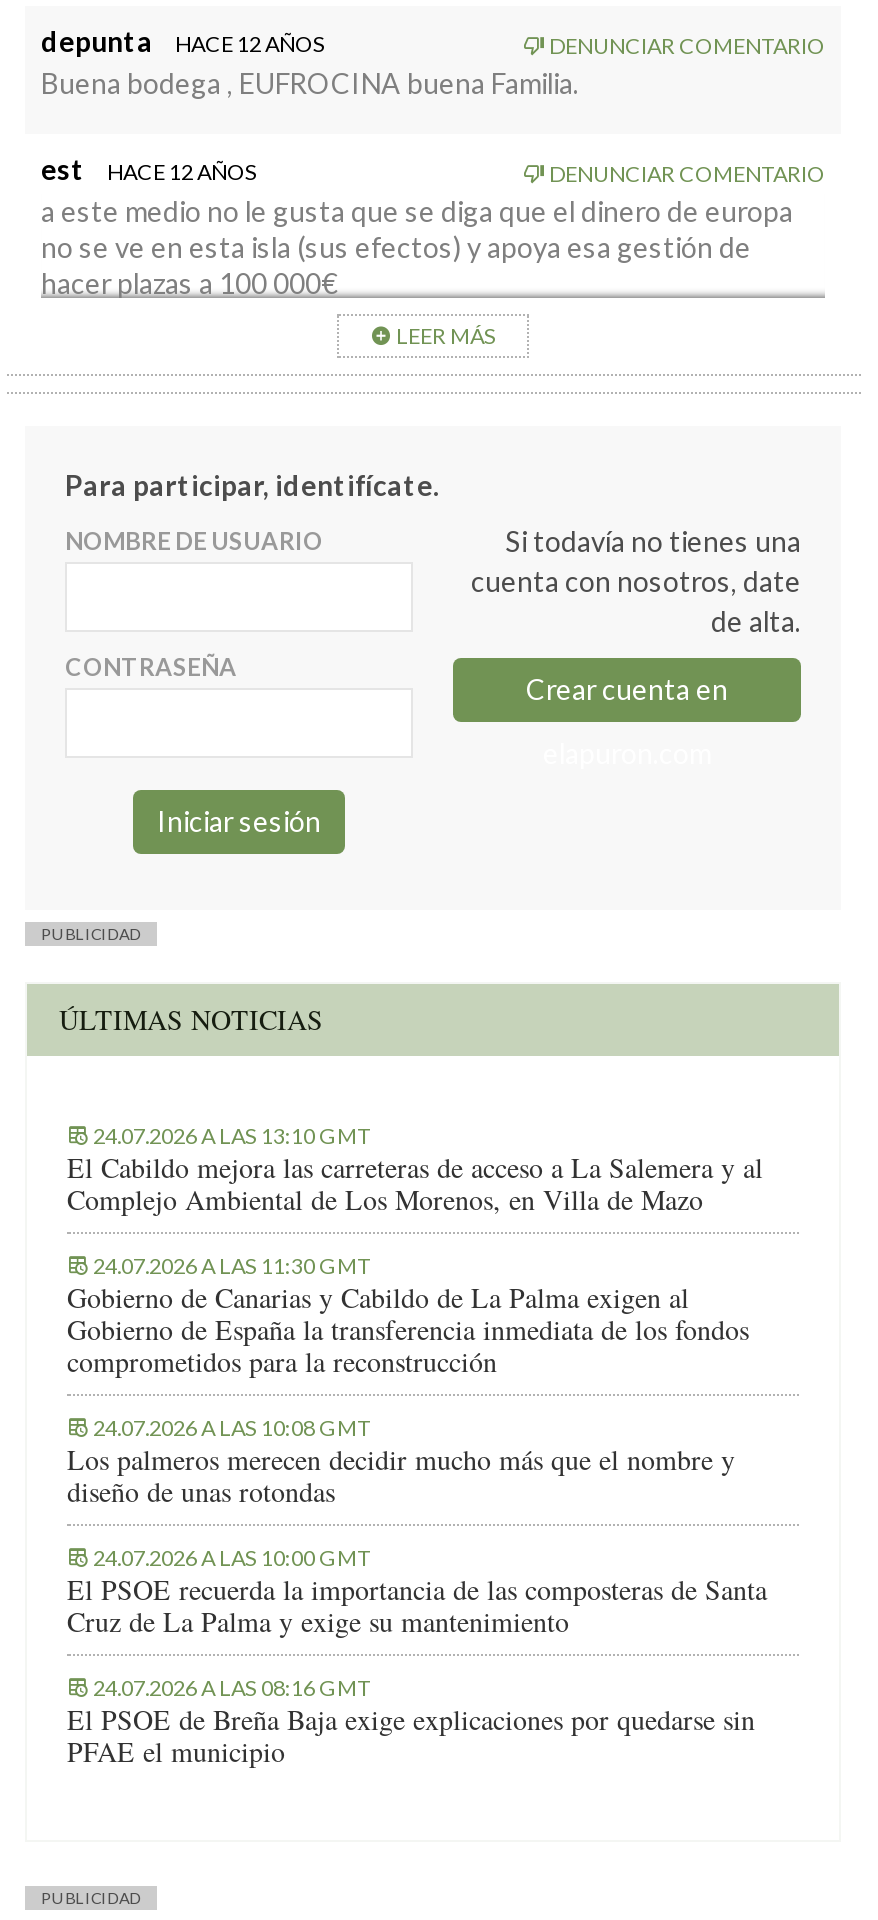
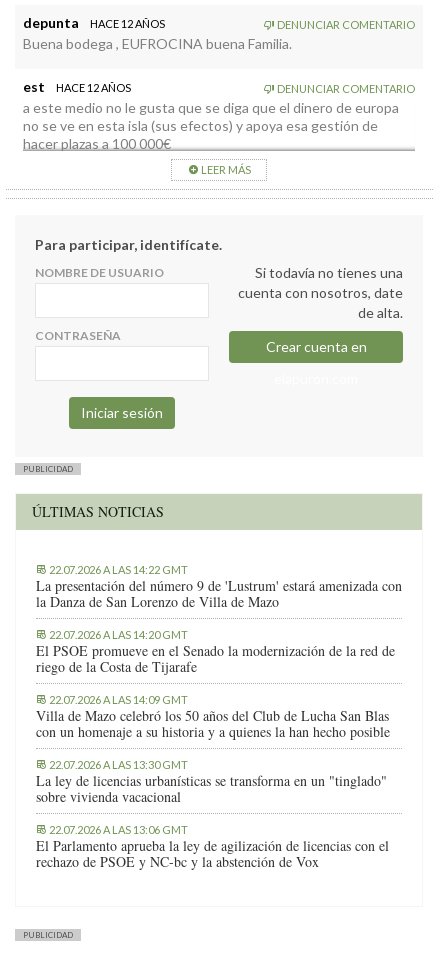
- 24.07.2026 A LAS 13:10 GMT
- El Cabildo mejora las carreteras de acceso a La Salemera y al
- Complejo Ambiental de Los Morenos, en Villa de Mazo
+ 22.07.2026 A LAS 14:22 GMT
+ La presentación del número 9 de 'Lustrum' estará amenizada con
+ la Danza de San Lorenzo de Villa de Mazo

- 24.07.2026 A LAS 11:30 GMT
- Gobierno de Canarias y Cabildo de La Palma exigen al
- Gobierno de España la transferencia inmediata de los fondos
- comprometidos para la reconstrucción
+ 22.07.2026 A LAS 14:20 GMT
+ El PSOE promueve en el Senado la modernización de la red de
+ riego de la Costa de Tijarafe

- 24.07.2026 A LAS 10:08 GMT
- Los palmeros merecen decidir mucho más que el nombre y
- diseño de unas rotondas
+ 22.07.2026 A LAS 14:09 GMT
+ Villa de Mazo celebró los 50 años del Club de Lucha San Blas
+ con un homenaje a su historia y a quienes la han hecho posible

- 24.07.2026 A LAS 10:00 GMT
- El PSOE recuerda la importancia de las composteras de Santa
- Cruz de La Palma y exige su mantenimiento
+ 22.07.2026 A LAS 13:30 GMT
+ La ley de licencias urbanísticas se transforma en un "tinglado"
+ sobre vivienda vacacional

- 24.07.2026 A LAS 08:16 GMT
- El PSOE de Breña Baja exige explicaciones por quedarse sin
- PFAE el municipio
+ 22.07.2026 A LAS 13:06 GMT
+ El Parlamento aprueba la ley de agilización de licencias con el
+ rechazo de PSOE y NC-bc y la abstención de Vox
